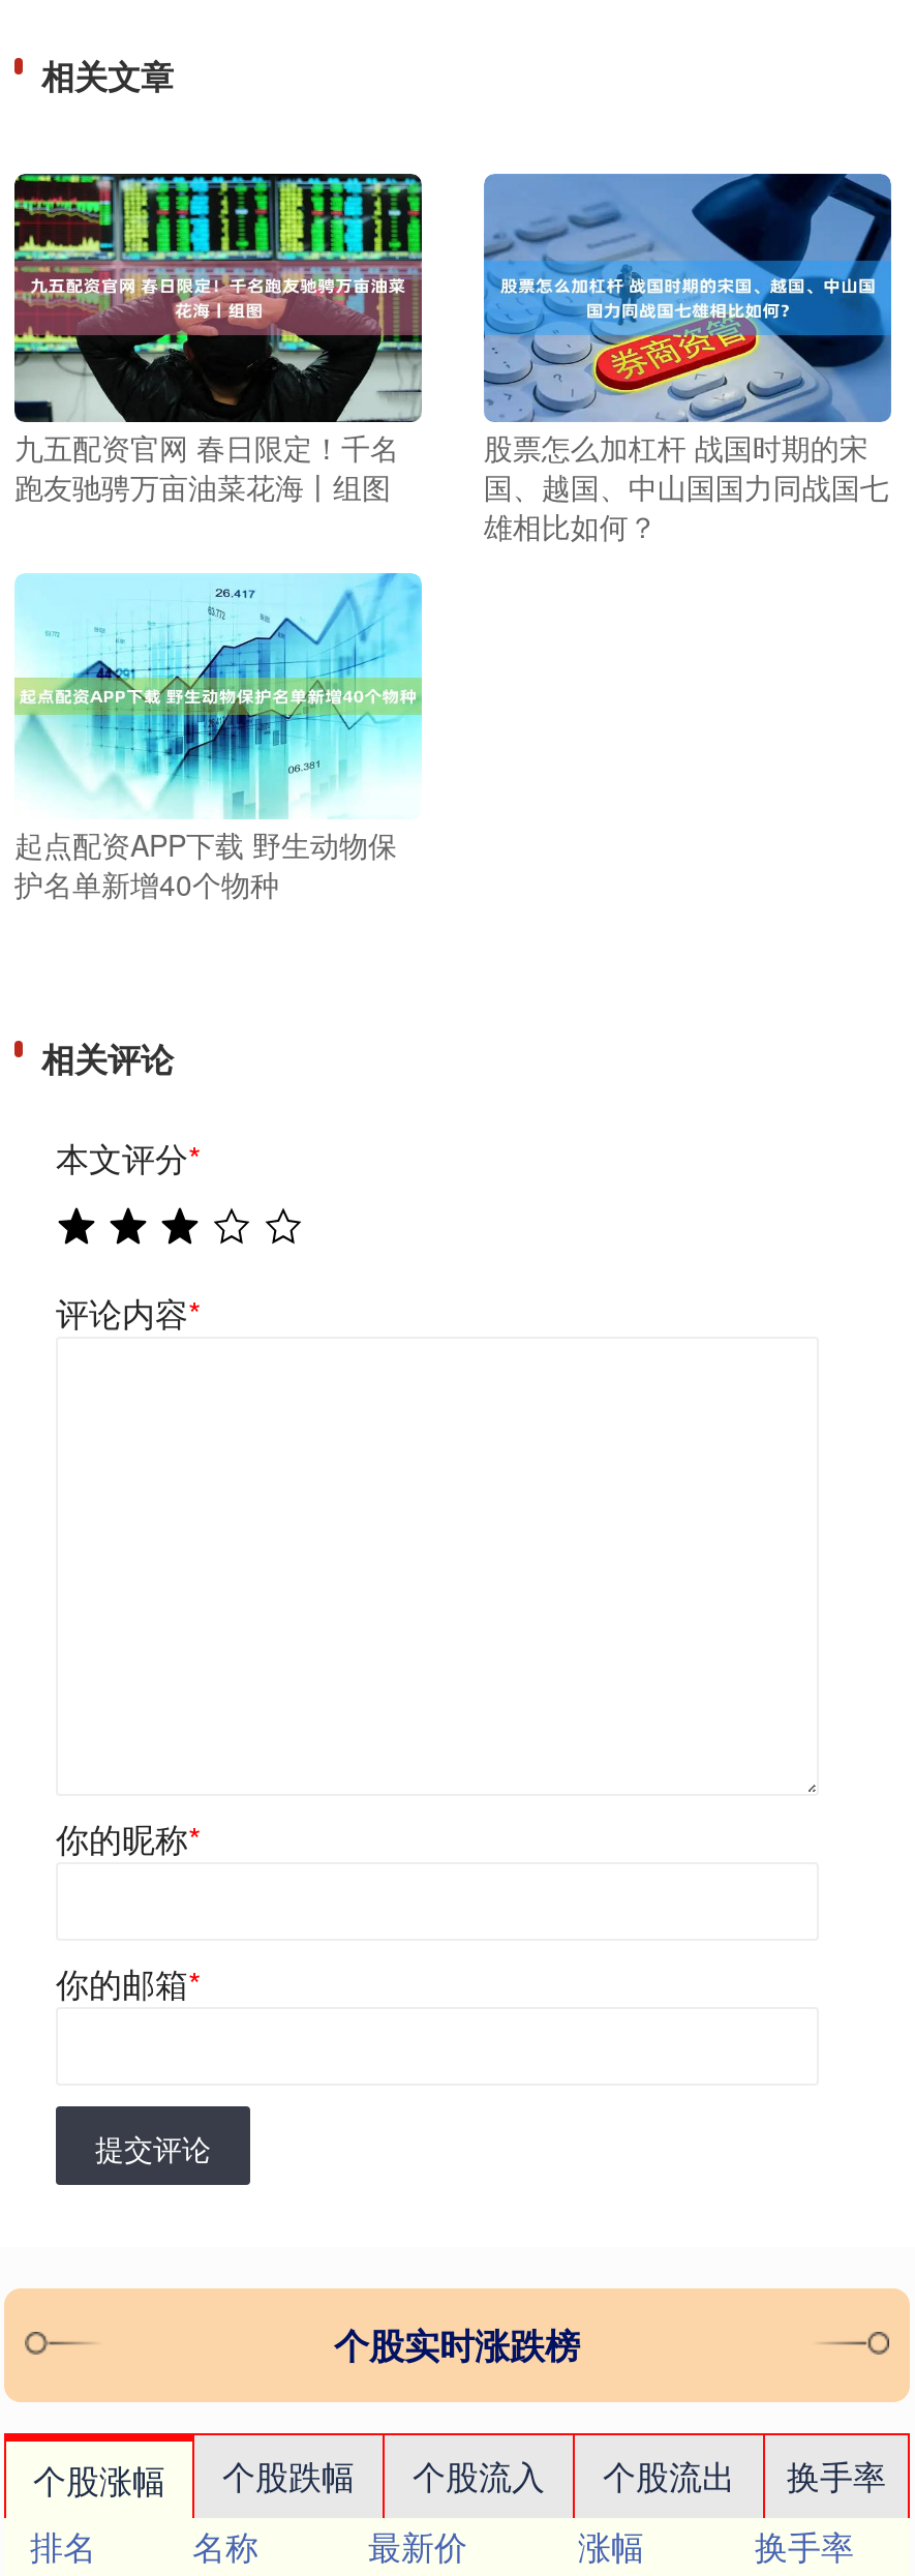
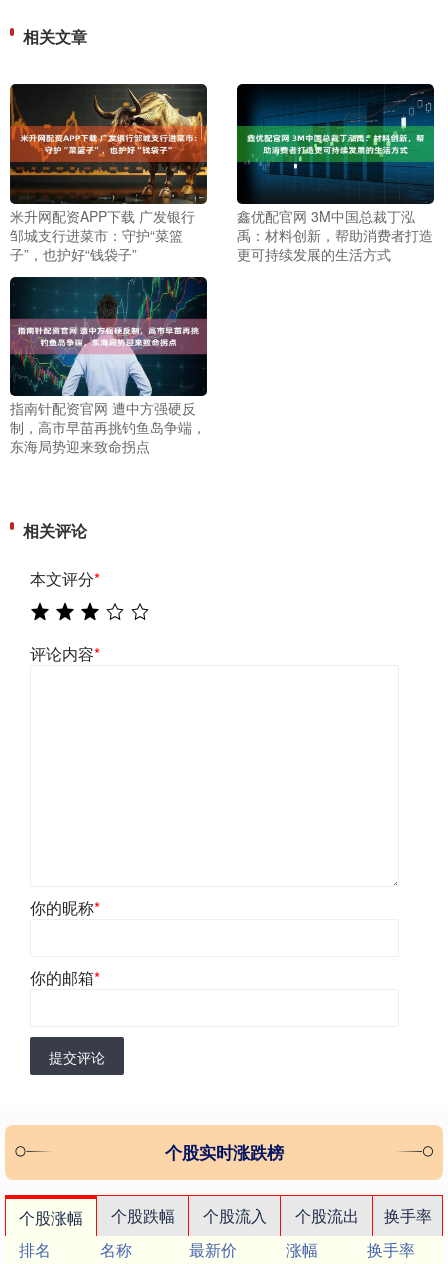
- [image]
- 九五配资官网 春日限定！千名
- 跑友驰骋万亩油菜花海丨组图
+ [image]
+ 米升网配资APP下载 广发银行
+ 邹城支行进菜市：守护“菜篮
+ 子”，也护好“钱袋子”

- [image]
- 股票怎么加杠杆 战国时期的宋
- 国、越国、中山国国力同战国七
- 雄相比如何？
+ [image]
+ 鑫优配官网 3M中国总裁丁泓
+ 禹：材料创新，帮助消费者打造
+ 更可持续发展的生活方式

- [image]
- 起点配资APP下载 野生动物保
- 护名单新增40个物种
+ [image]
+ 指南针配资官网 遭中方强硬反
+ 制，高市早苗再挑钓鱼岛争端，
+ 东海局势迎来致命拐点
